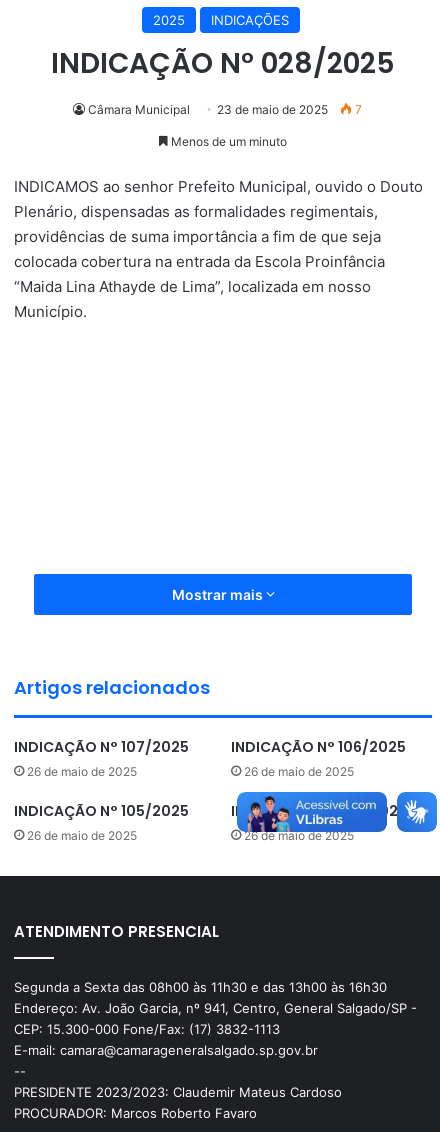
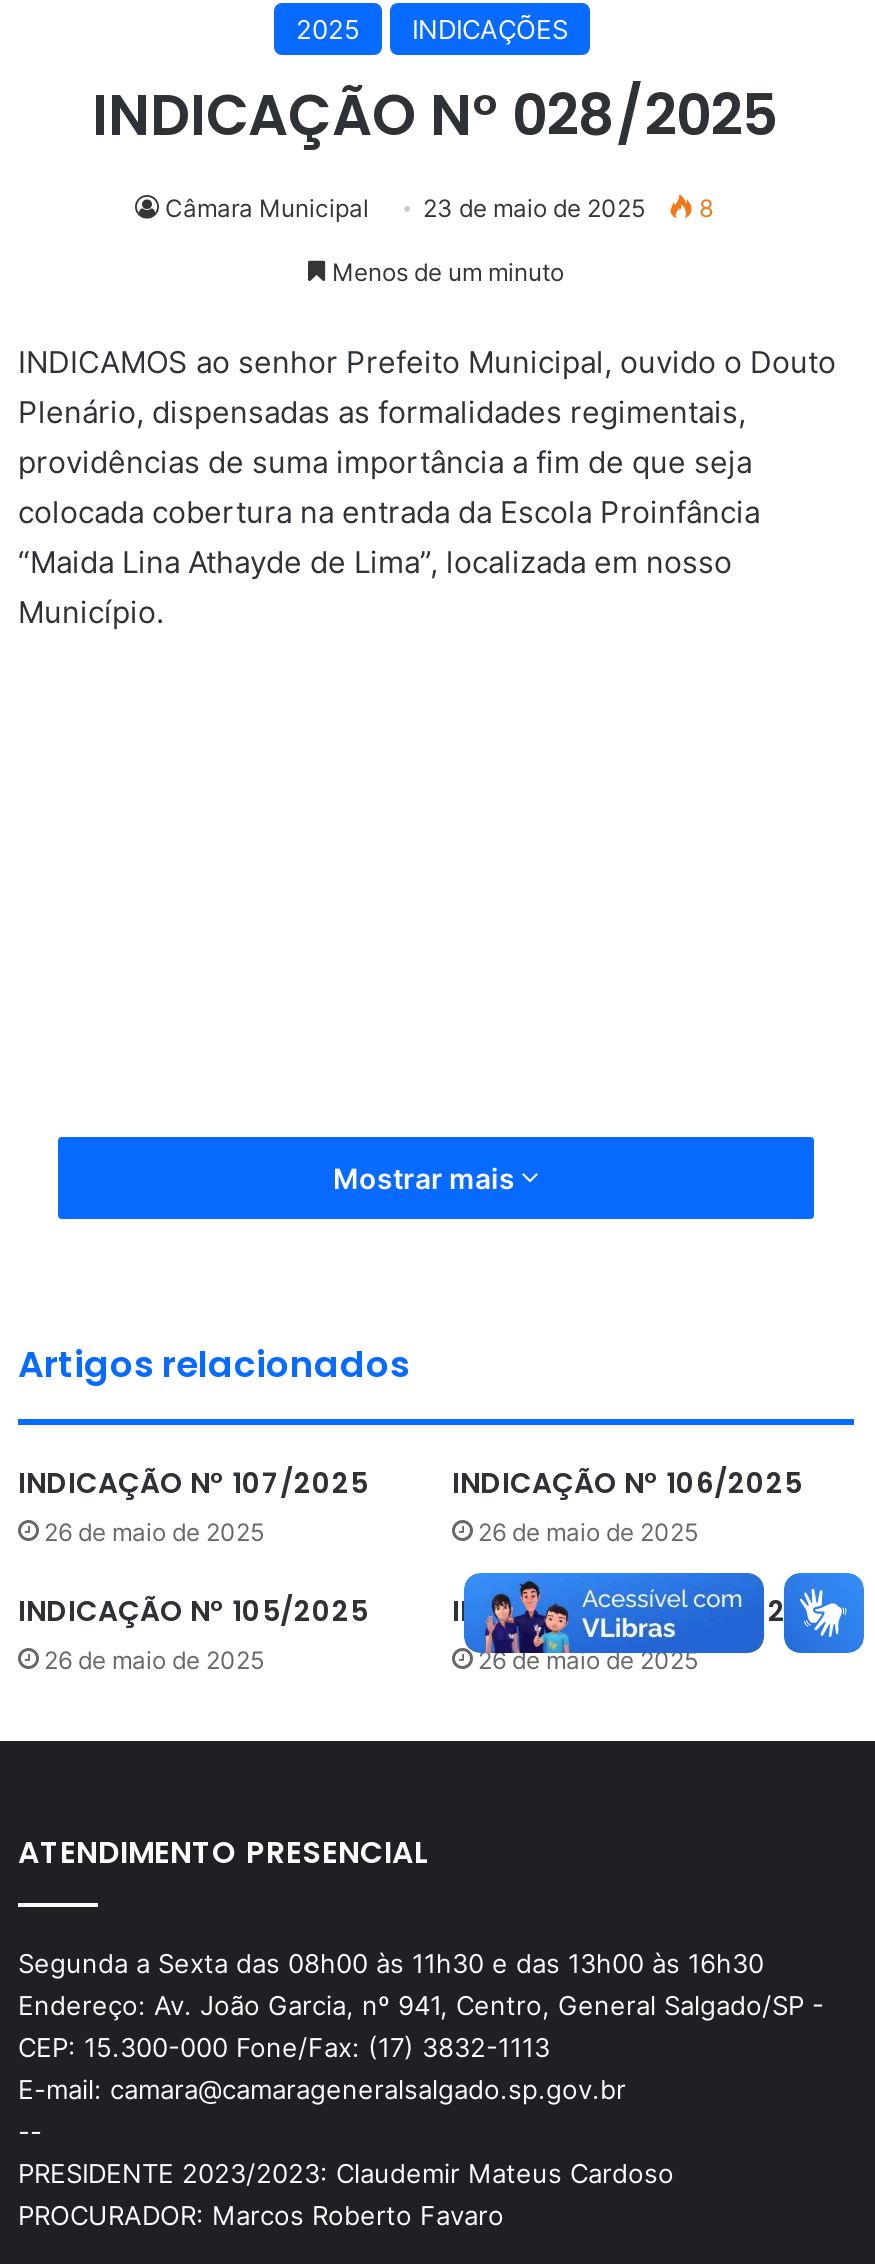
- Câmara Municipal 23 de maio de 2025 7
+ Câmara Municipal 23 de maio de 2025 8
